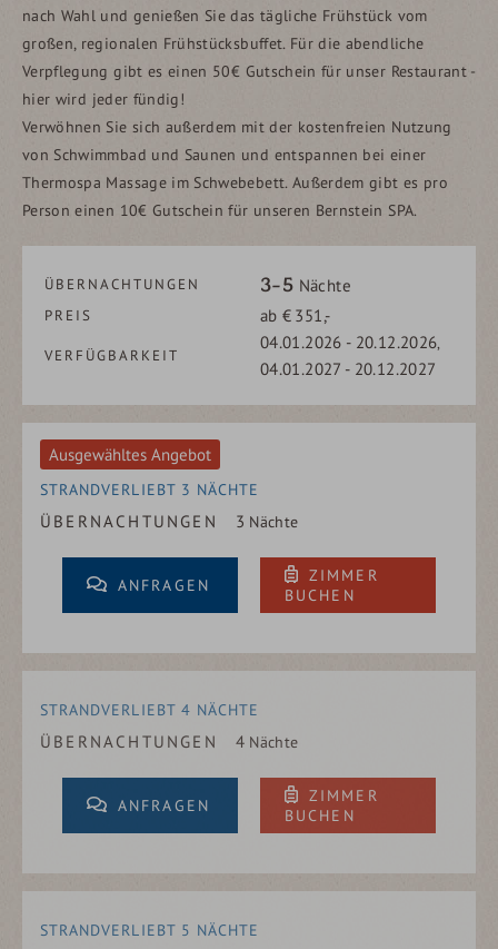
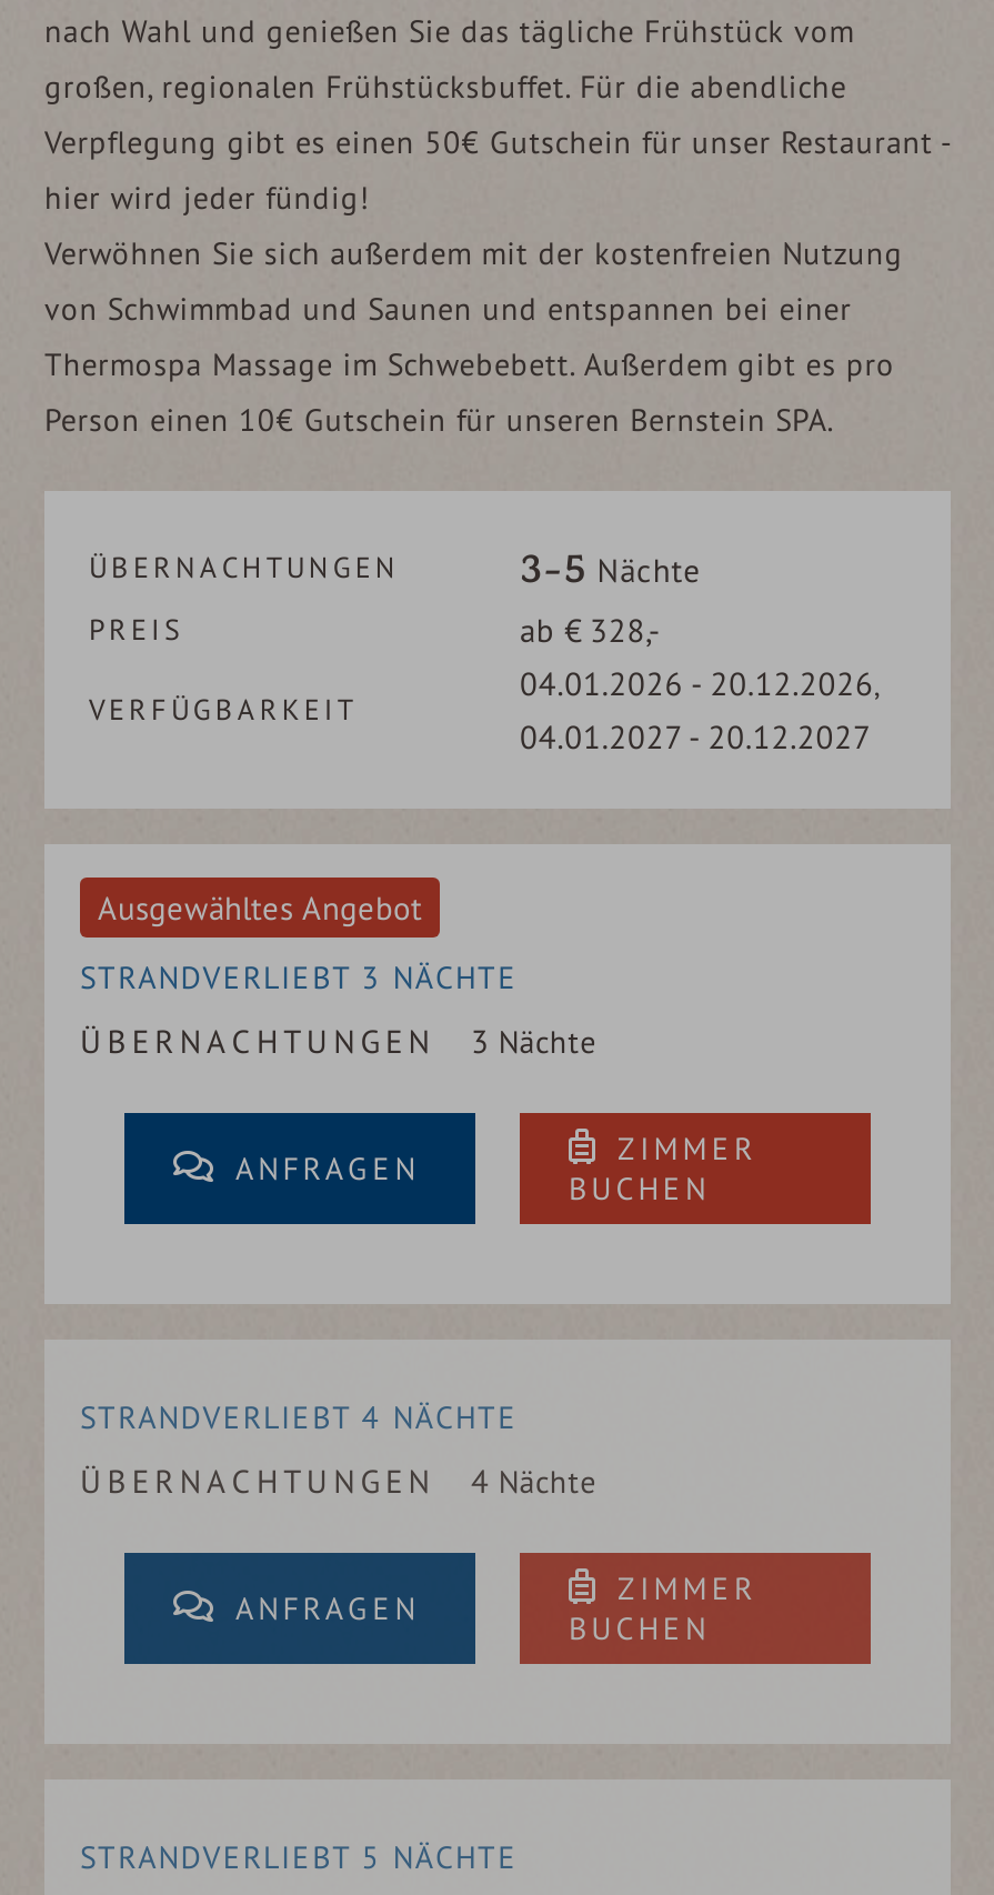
- ab € 351,-
+ ab € 328,-
